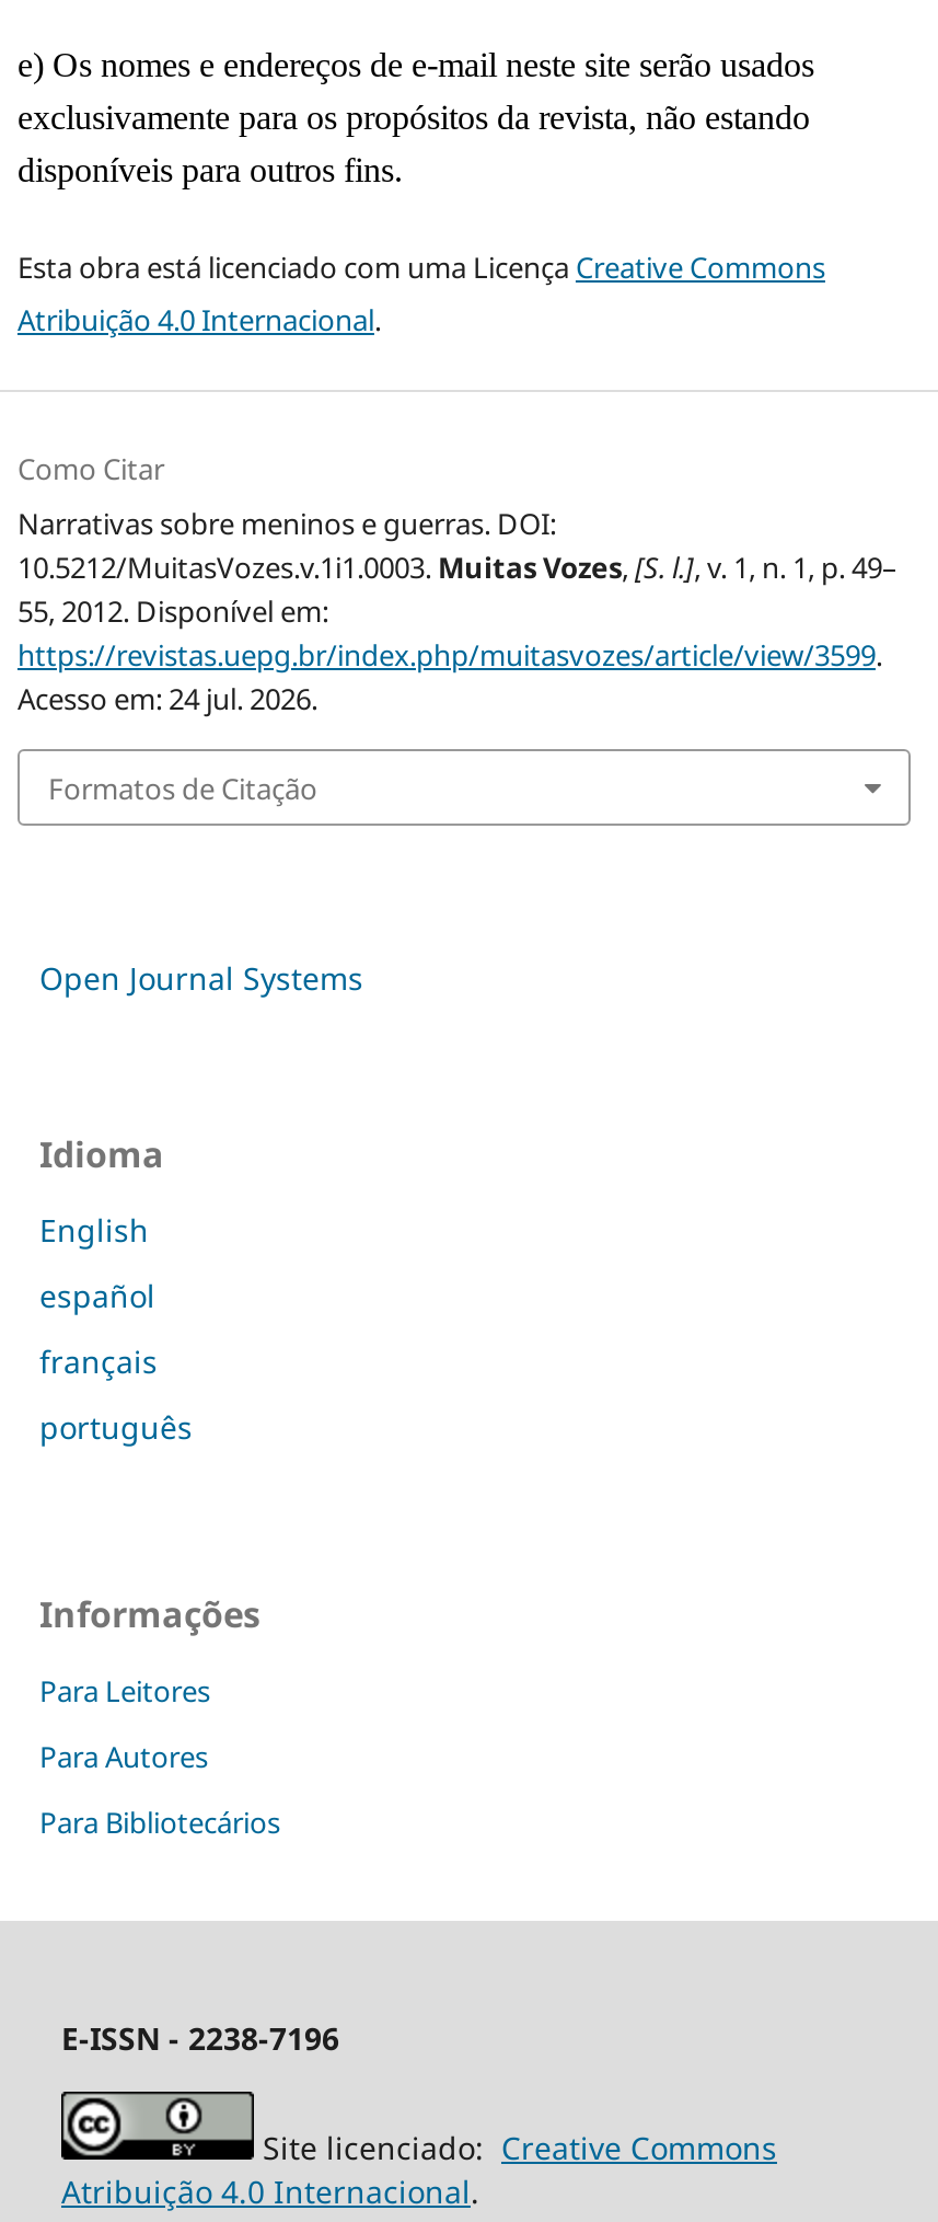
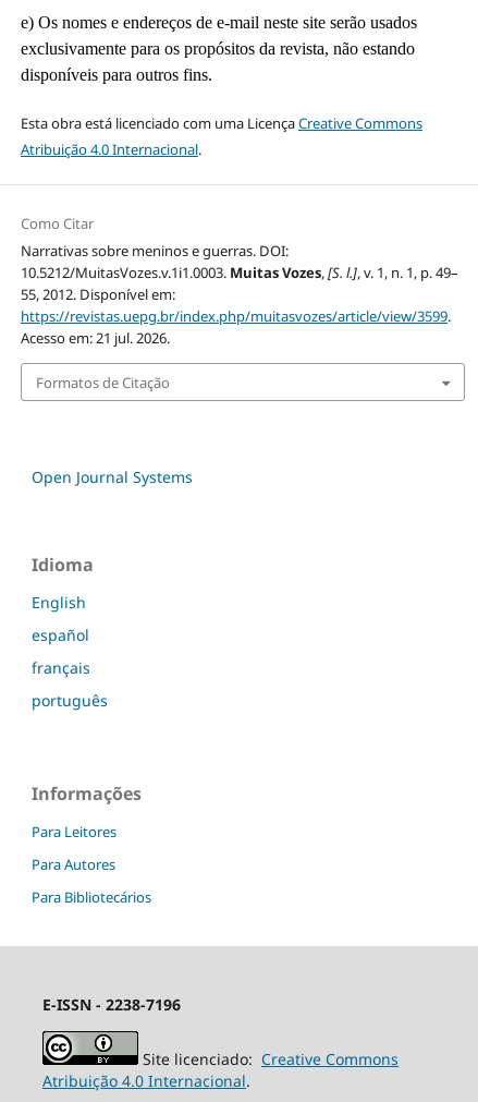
- Acesso em: 24 jul. 2026.
+ Acesso em: 21 jul. 2026.
